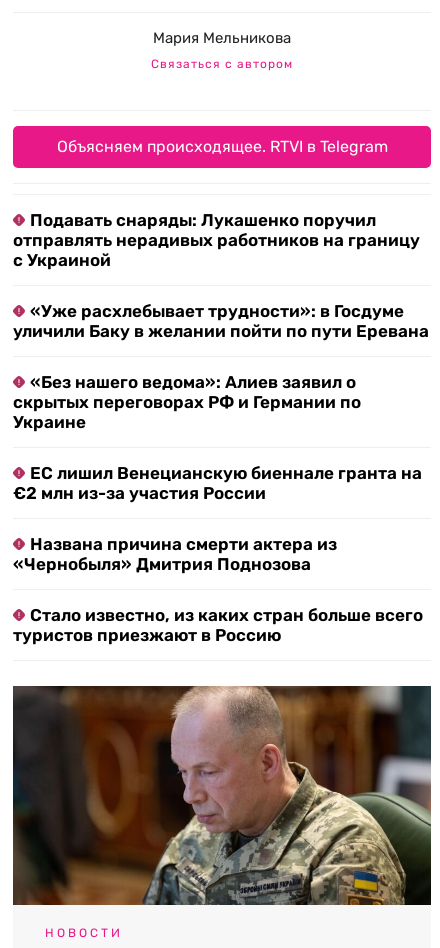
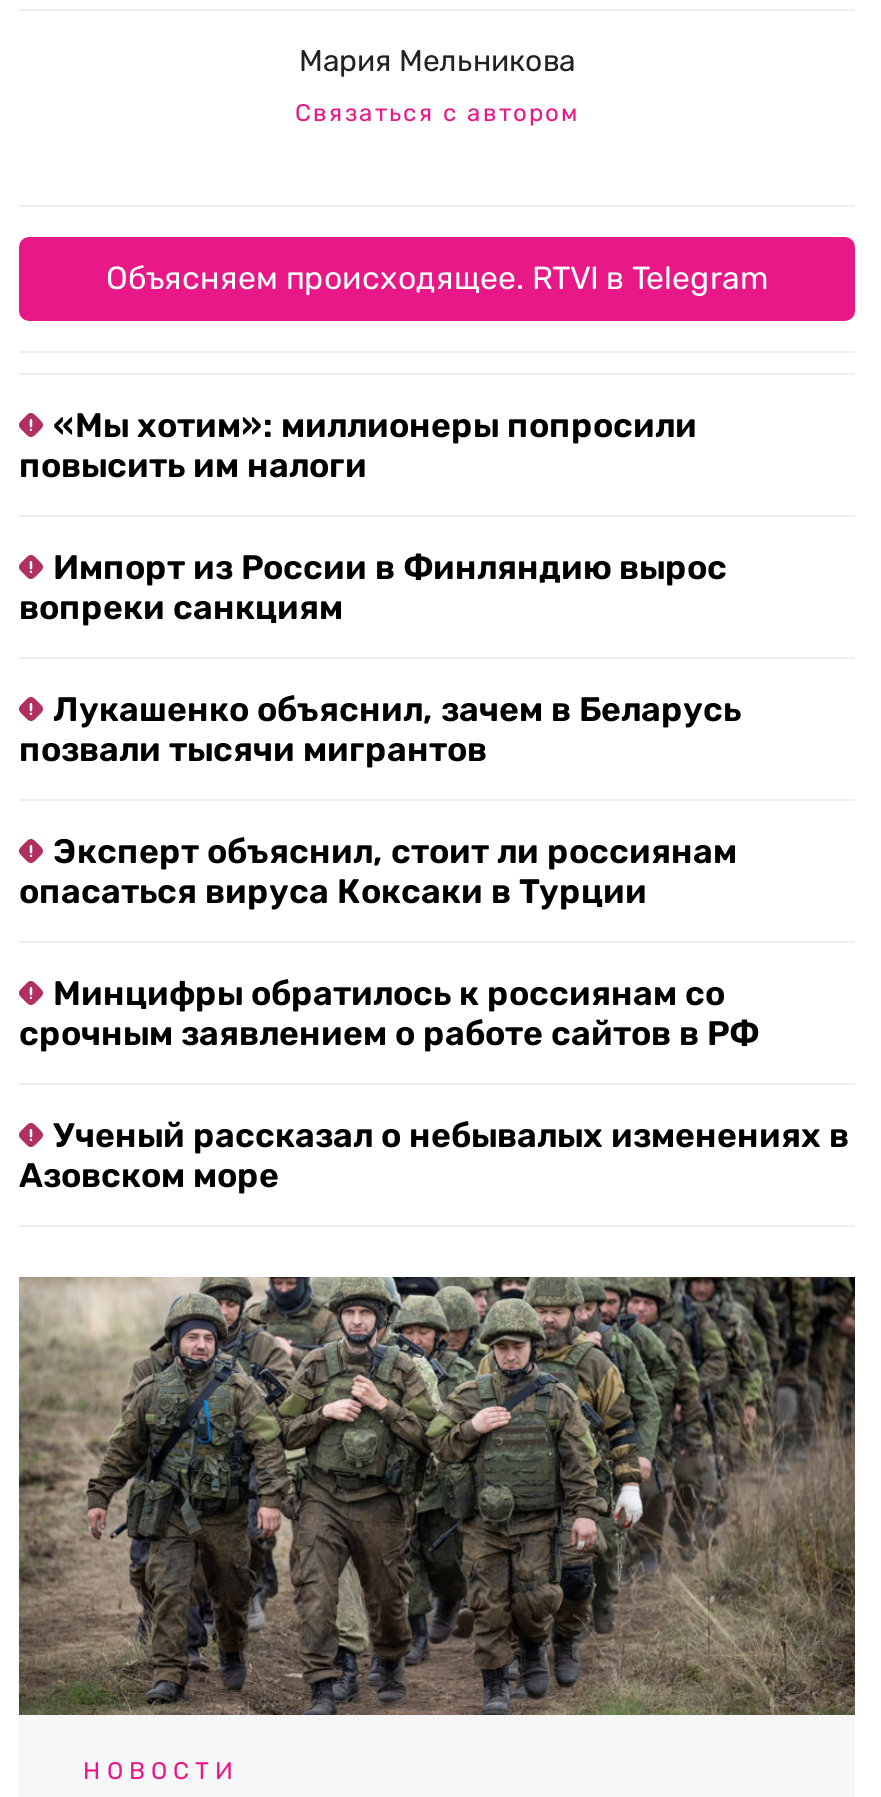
- Подавать снаряды: Лукашенко поручил
- отправлять нерадивых работников на границу
- с Украиной
+ «Мы хотим»: миллионеры попросили
+ повысить им налоги

- «Уже расхлебывает трудности»: в Госдуме
- уличили Баку в желании пойти по пути Еревана
+ Импорт из России в Финляндию вырос
+ вопреки санкциям

- «Без нашего ведома»: Алиев заявил о
- скрытых переговорах РФ и Германии по
- Украине
+ Лукашенко объяснил, зачем в Беларусь
+ позвали тысячи мигрантов

- ЕС лишил Венецианскую биеннале гранта на
- €2 млн из-за участия России
+ Эксперт объяснил, стоит ли россиянам
+ опасаться вируса Коксаки в Турции

- Названа причина смерти актера из
- «Чернобыля» Дмитрия Поднозова
+ Минцифры обратилось к россиянам со
+ срочным заявлением о работе сайтов в РФ

- Стало известно, из каких стран больше всего
- туристов приезжают в Россию
+ Ученый рассказал о небывалых изменениях в
+ Азовском море

- [image]
+ [image]
